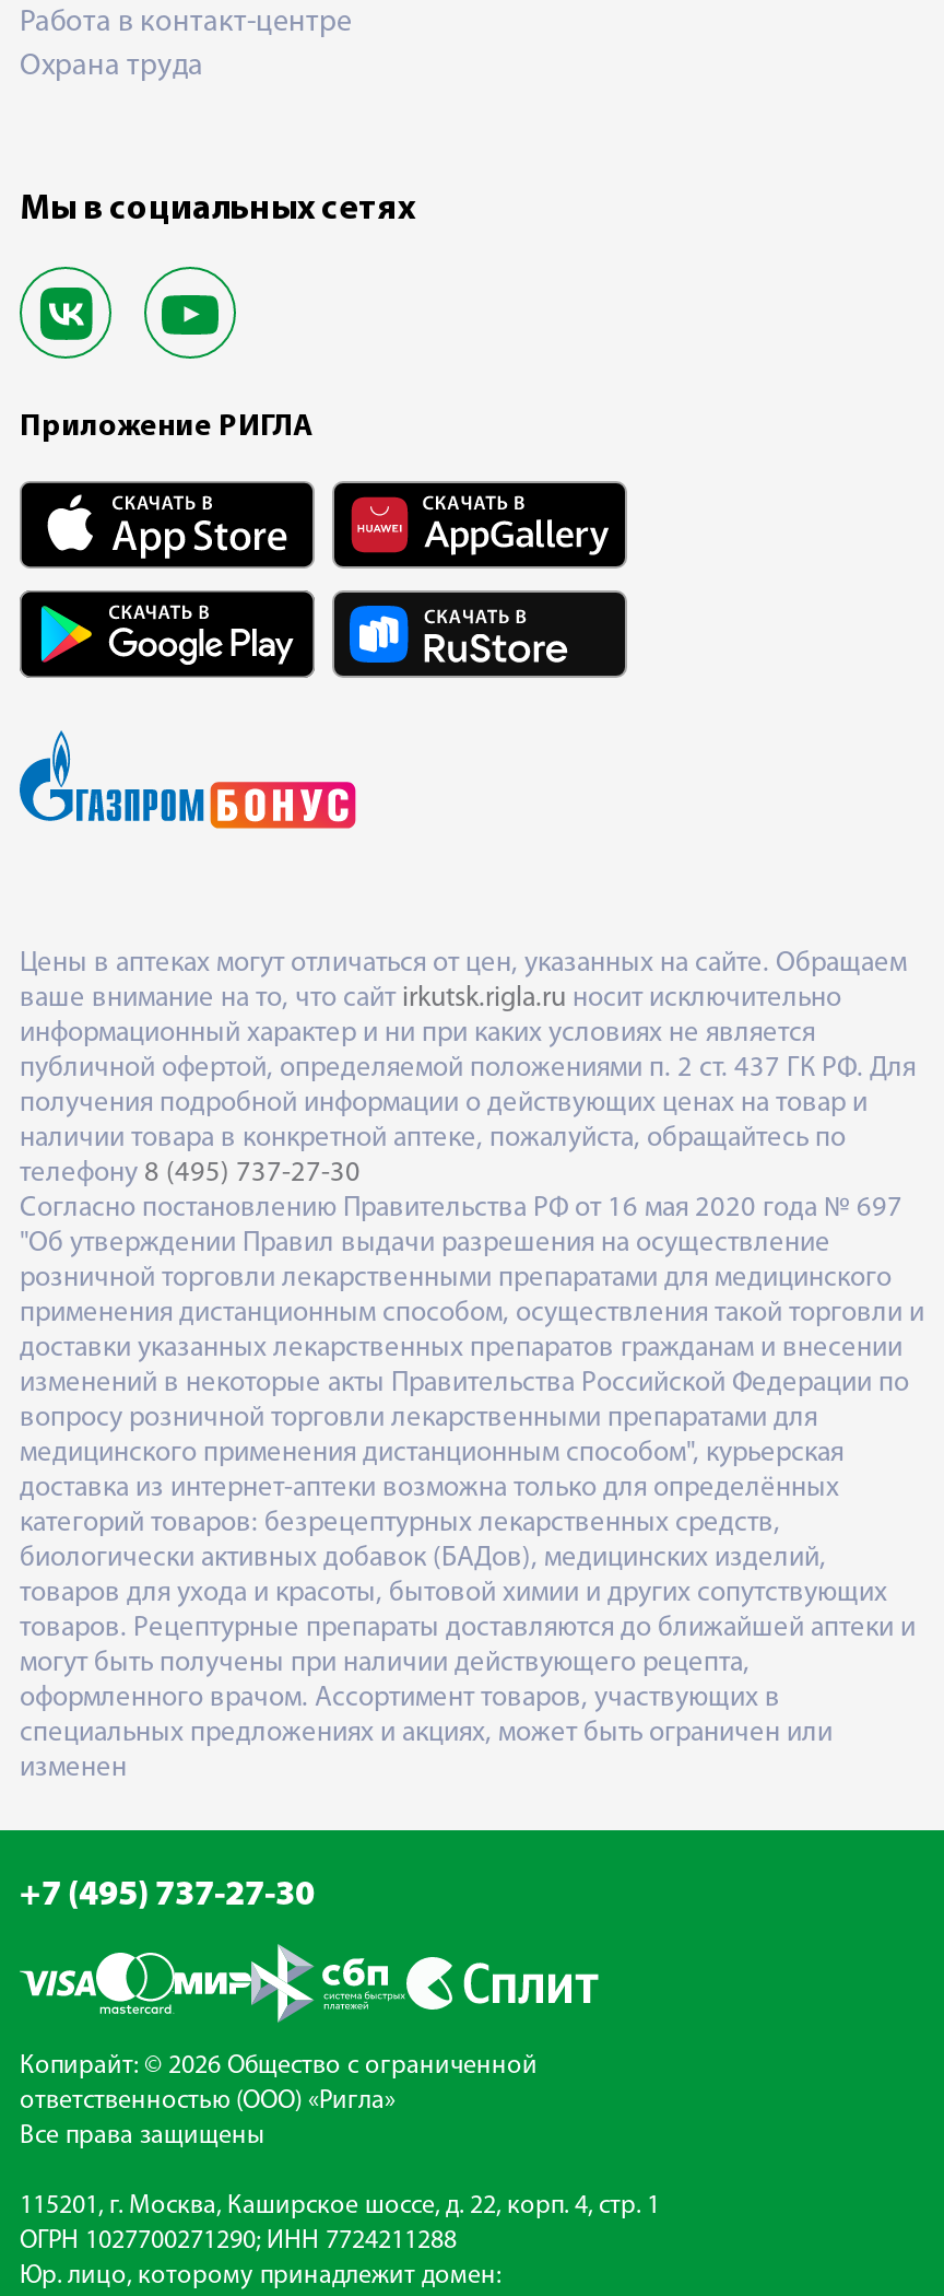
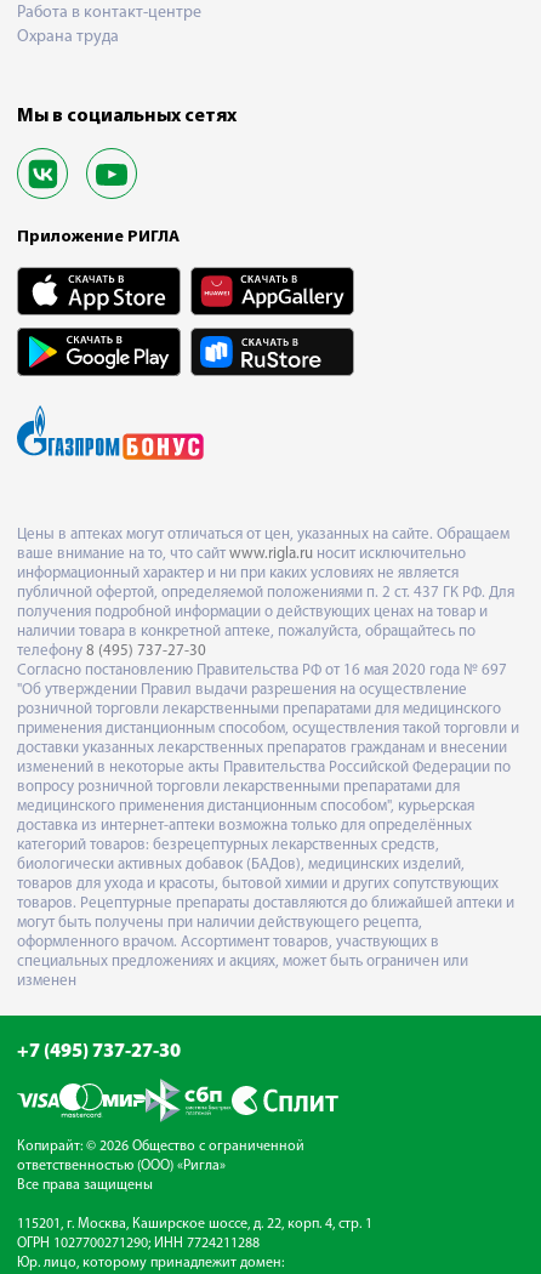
- ваше внимание на то, что сайт irkutsk.rigla.ru носит исключительно
+ ваше внимание на то, что сайт www.rigla.ru носит исключительно
